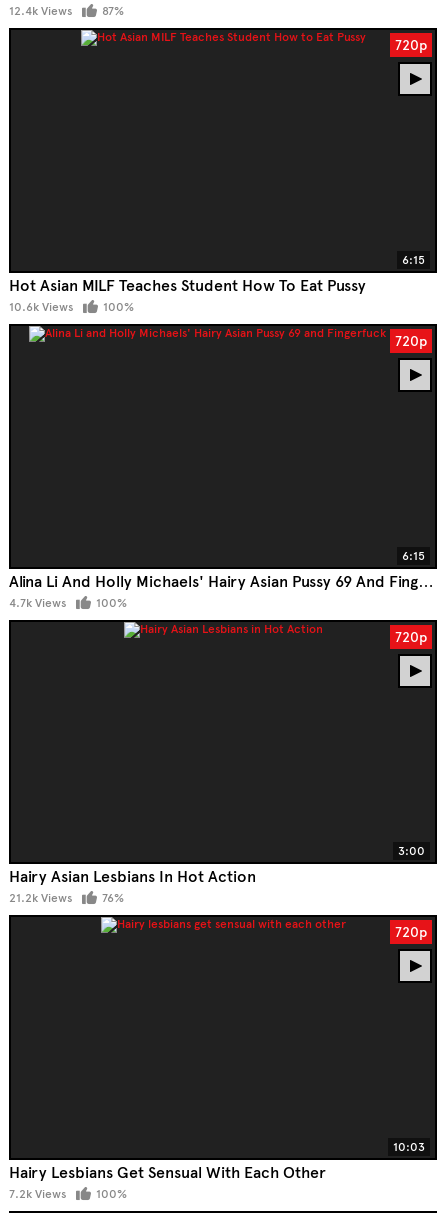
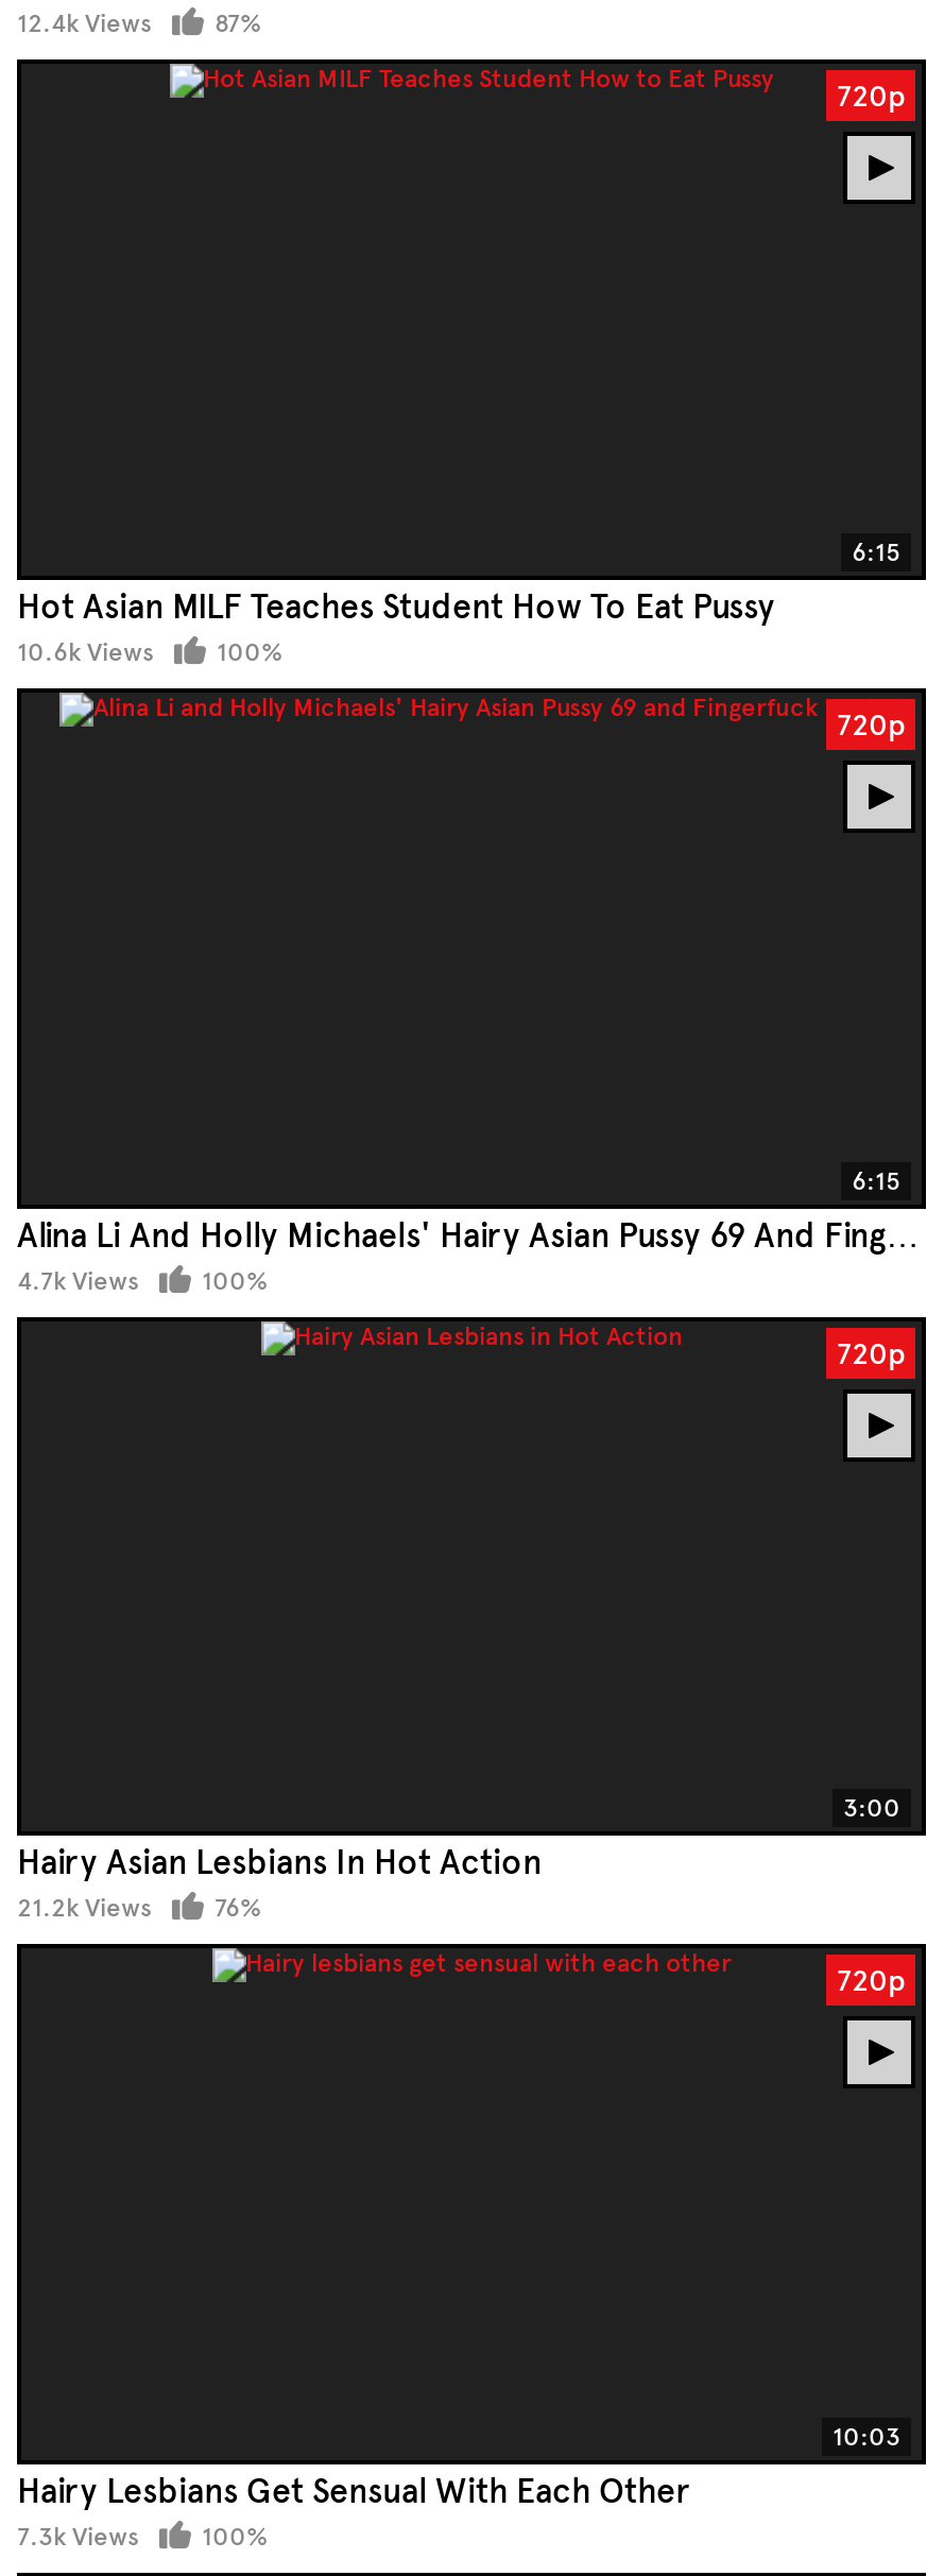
- 7.2k Views
+ 7.3k Views
